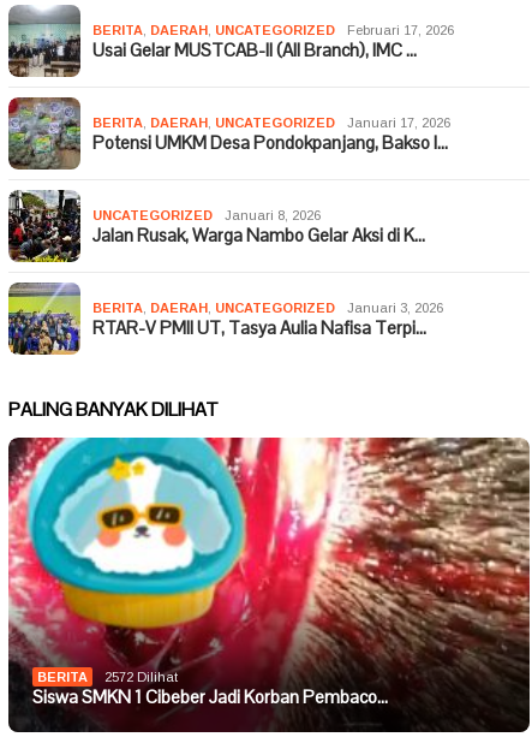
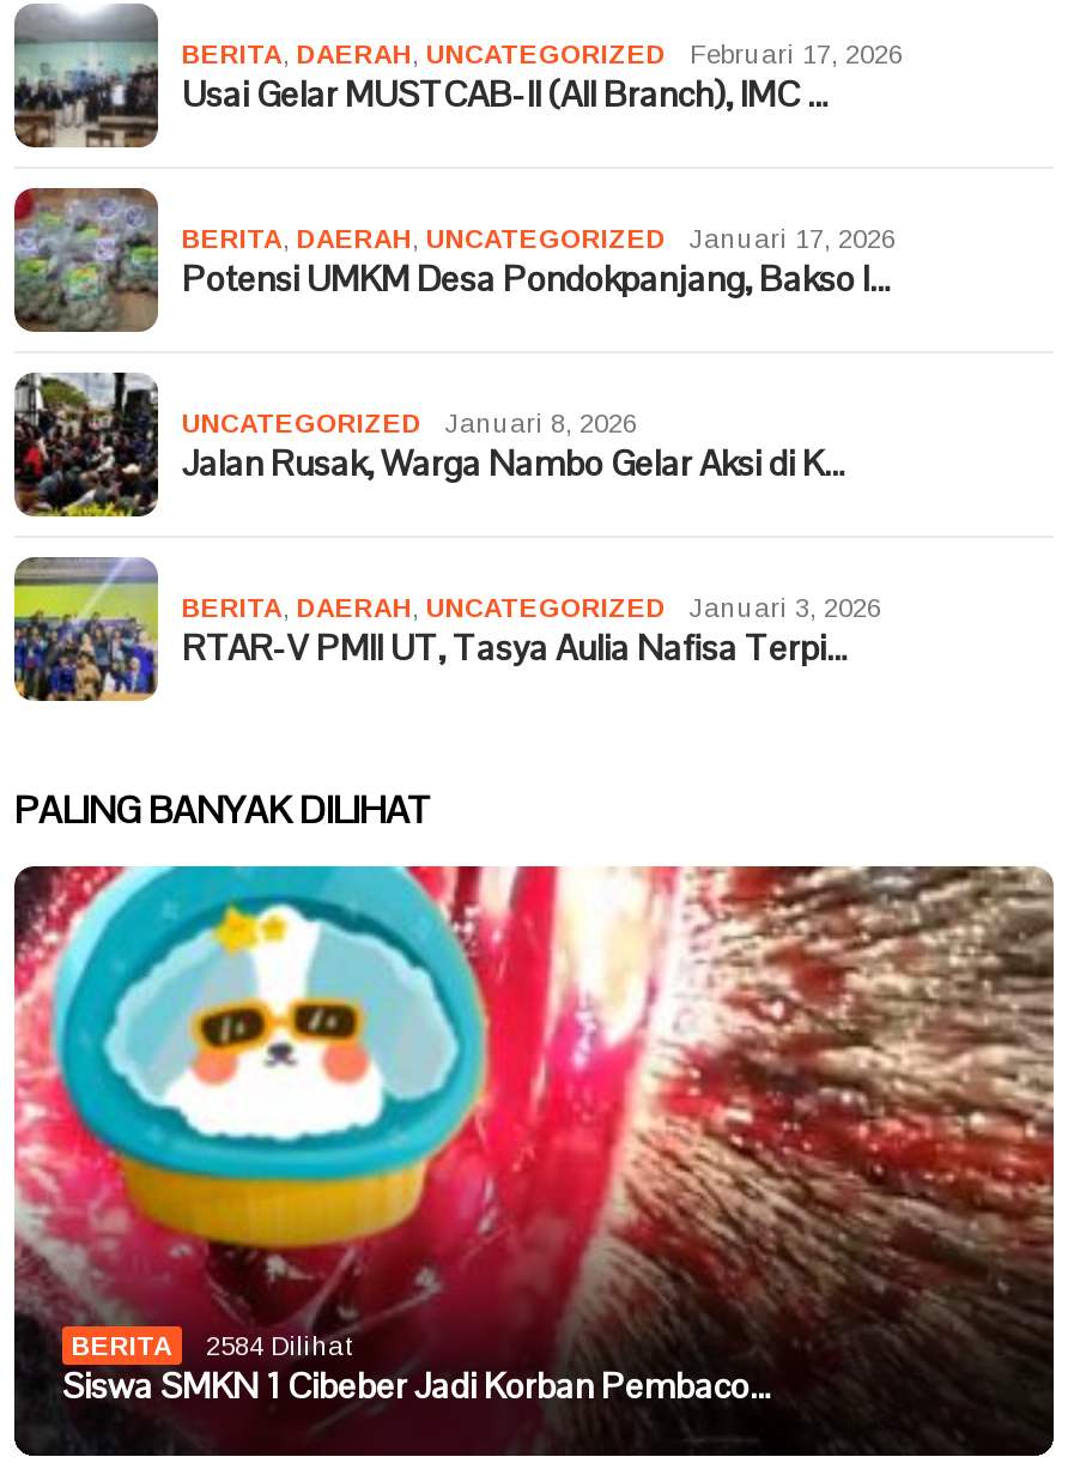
- BERITA 2572 Dilihat
+ BERITA 2584 Dilihat
